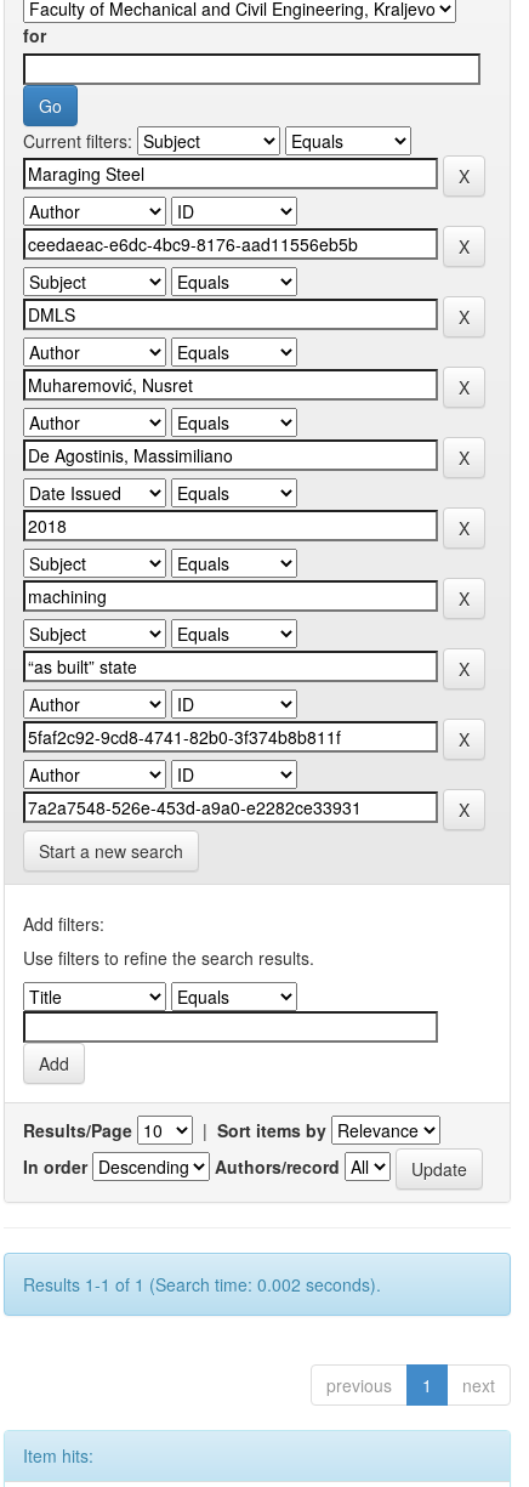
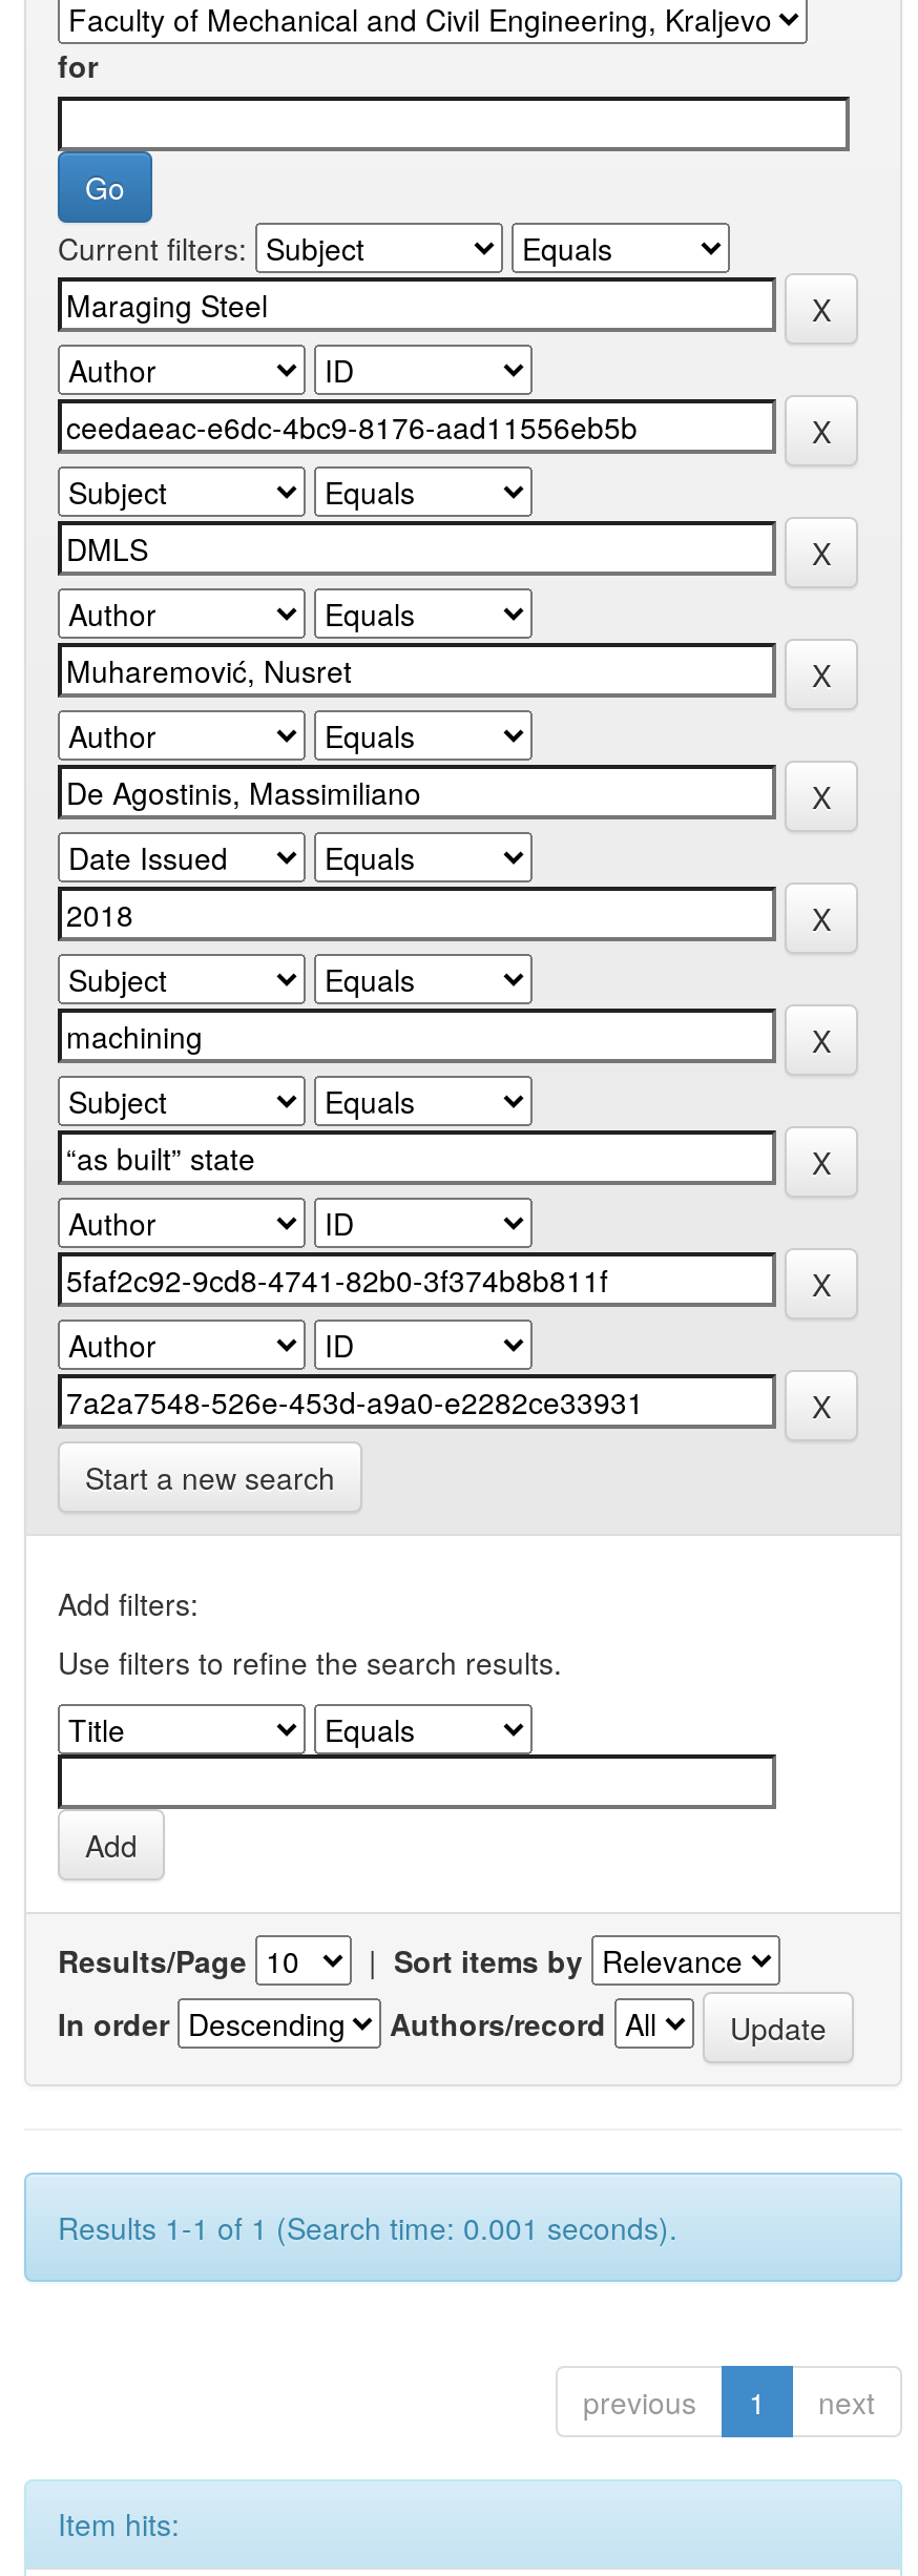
- Results 1-1 of 1 (Search time: 0.002 seconds).
+ Results 1-1 of 1 (Search time: 0.001 seconds).
